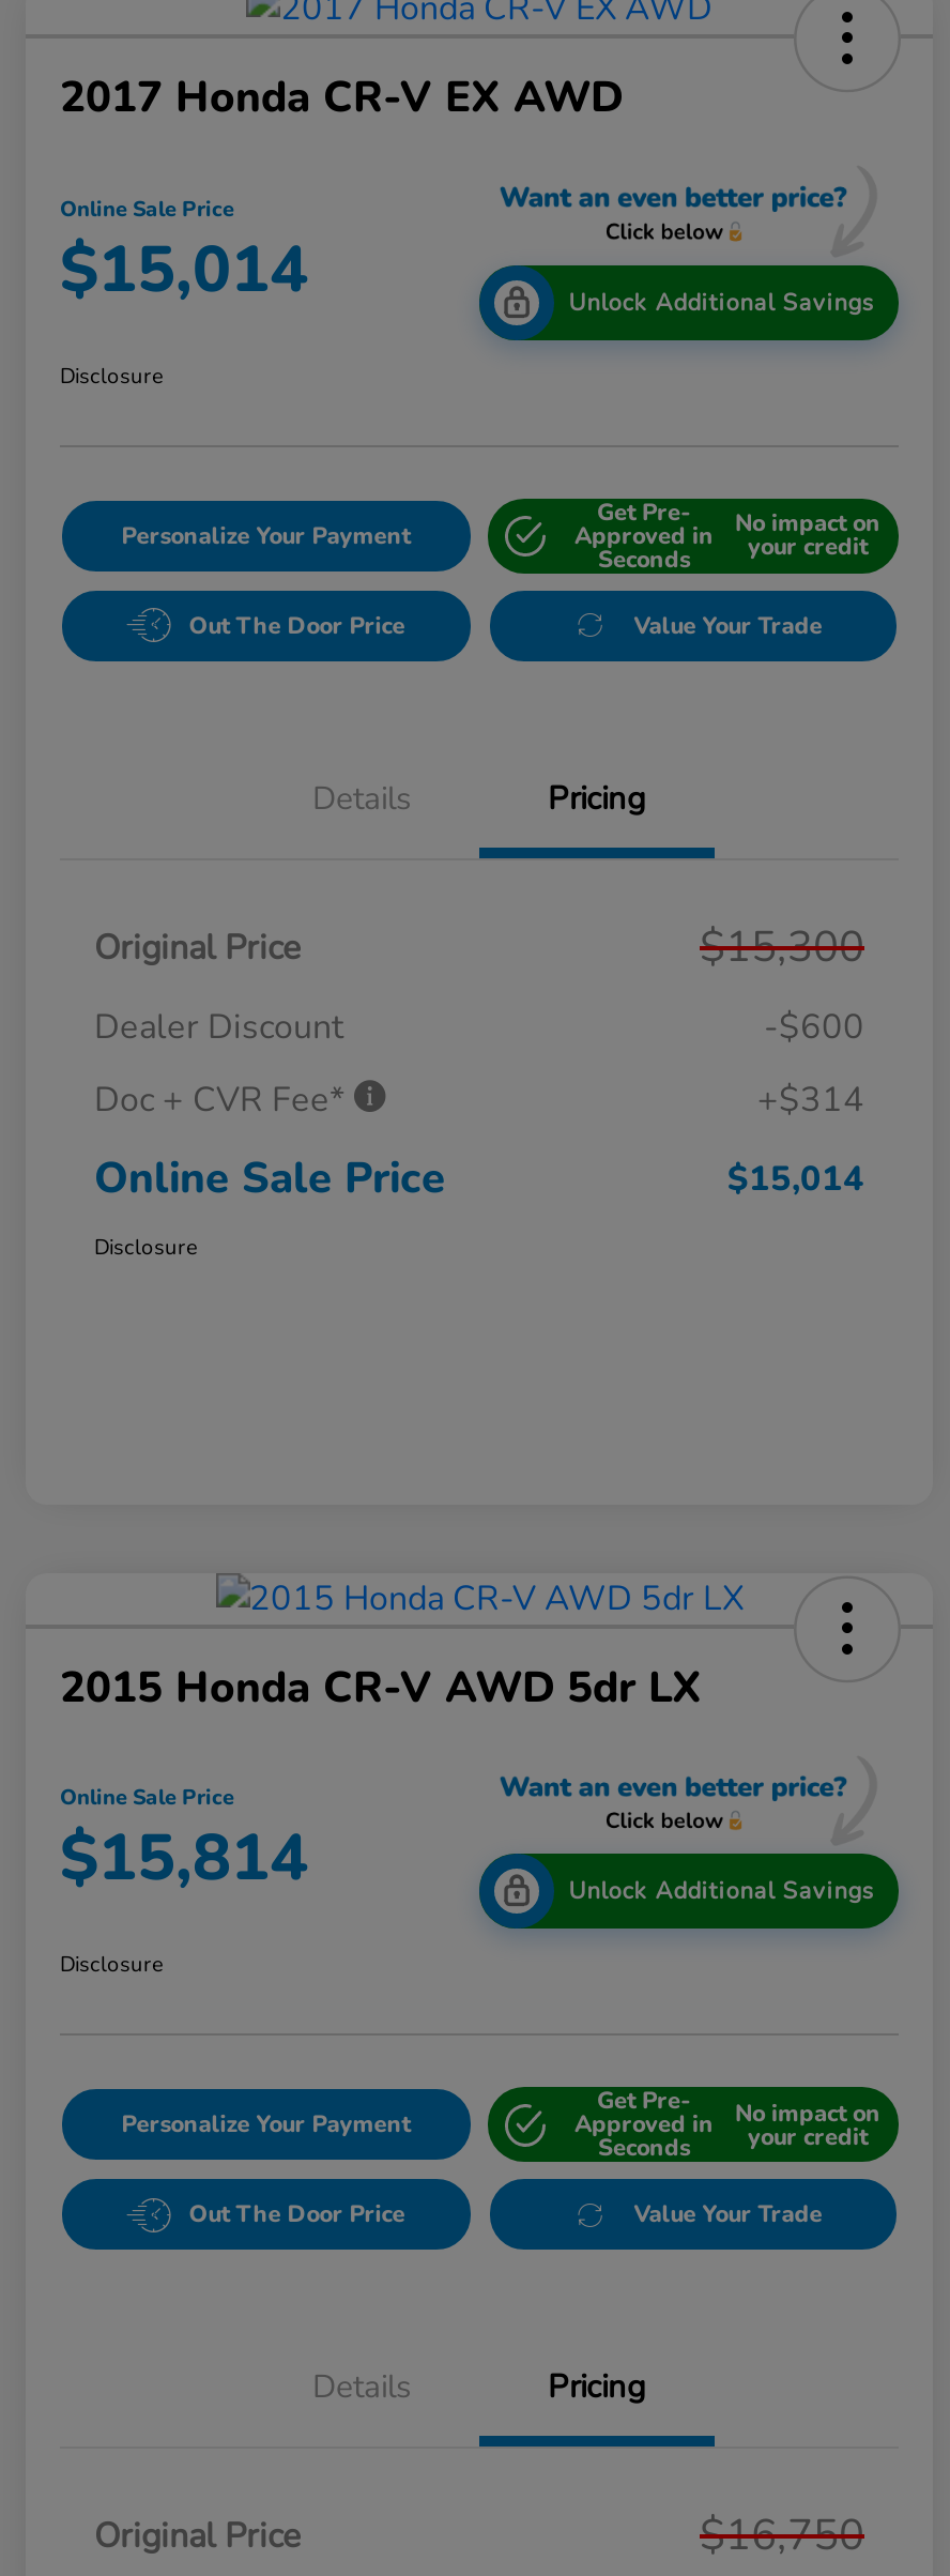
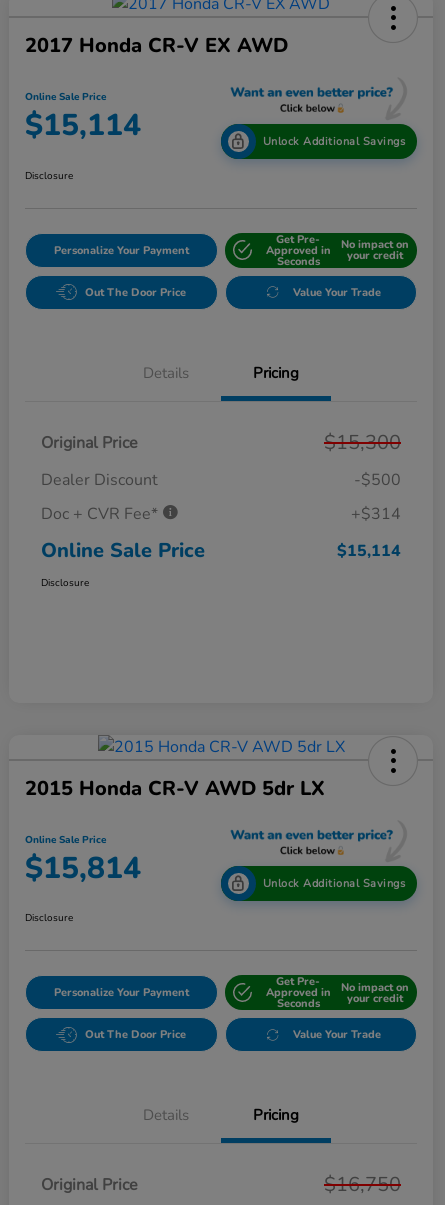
- $15,014
+ $15,114

- -$600
+ -$500

- $15,014
+ $15,114
